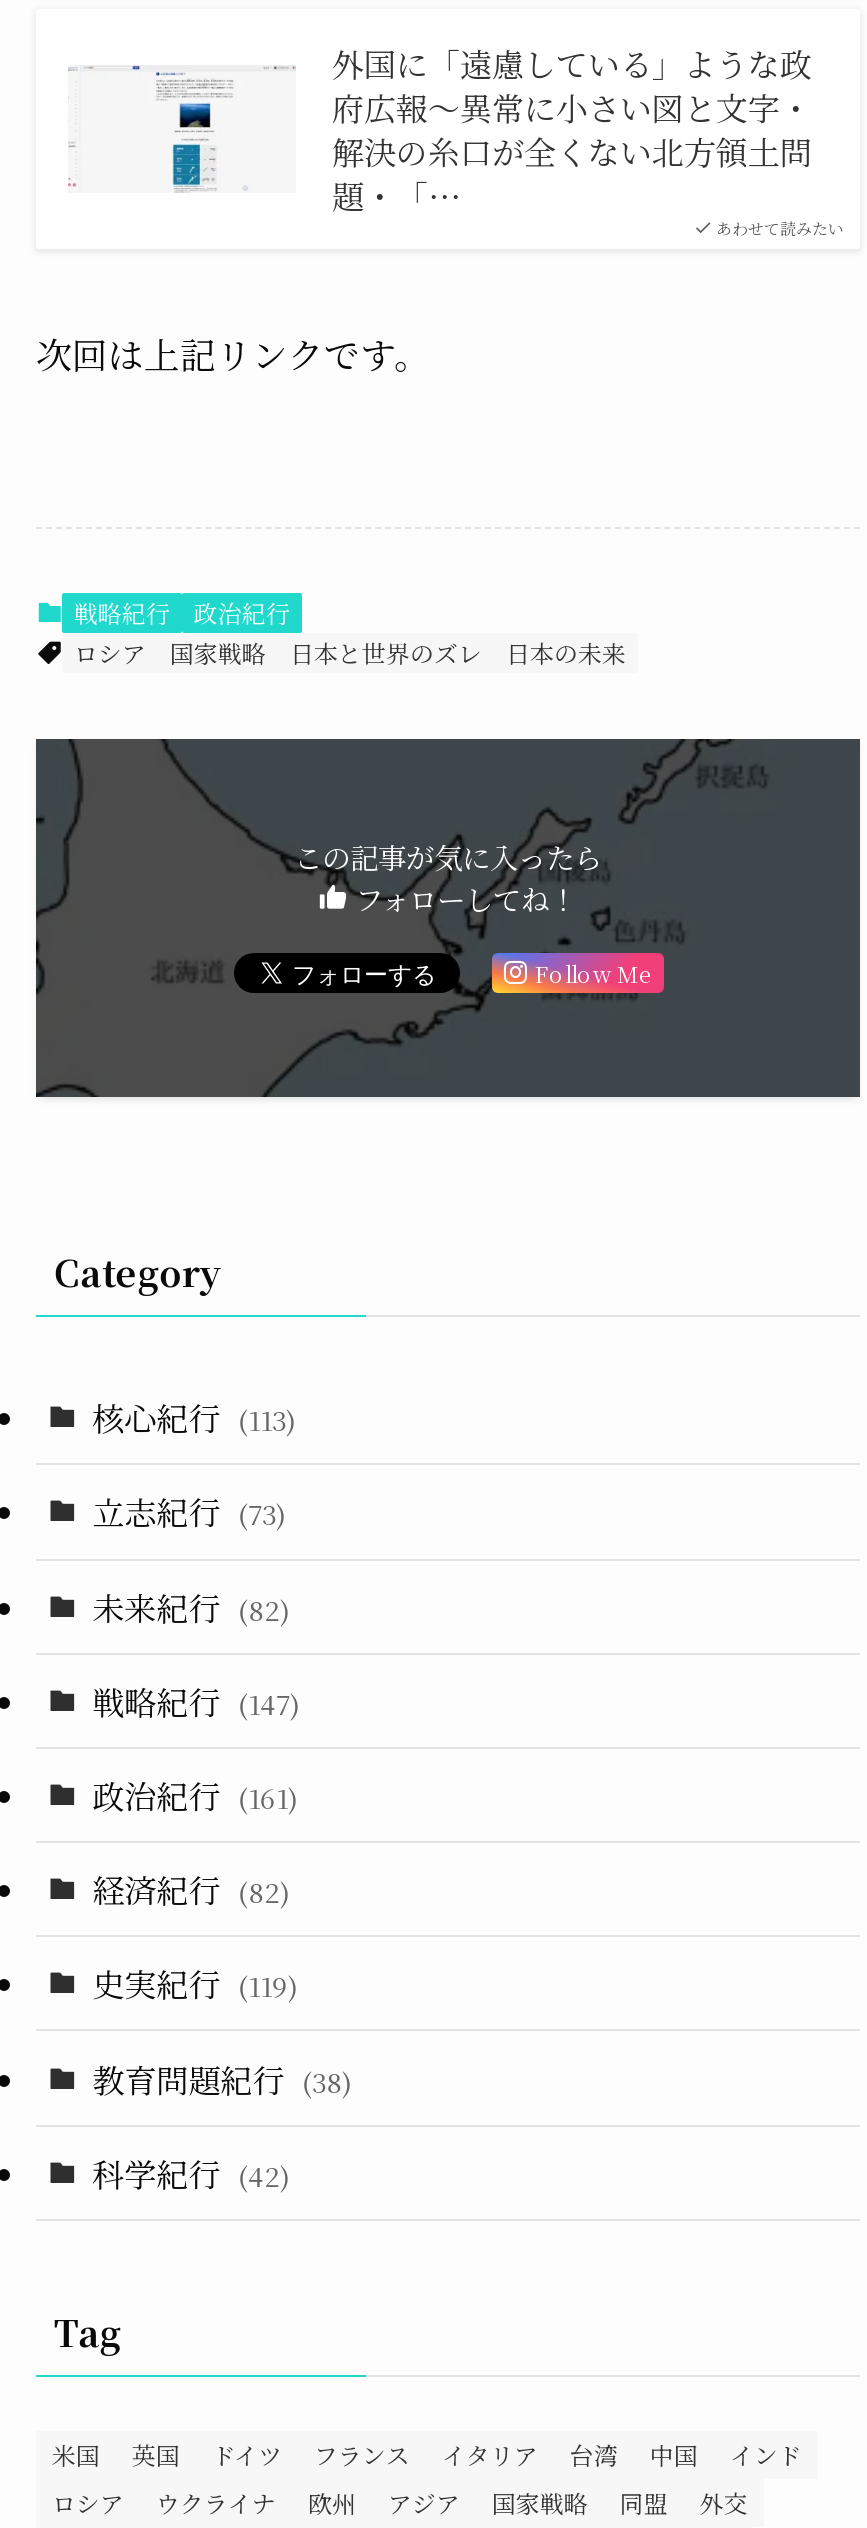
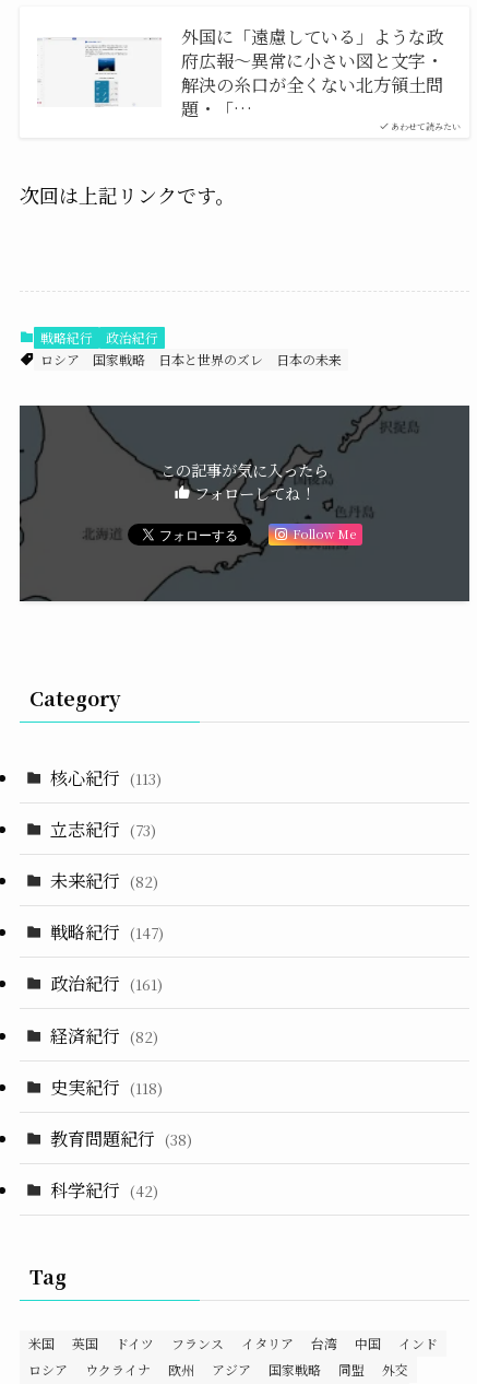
- 史実紀行 (119)
+ 史実紀行 (118)
